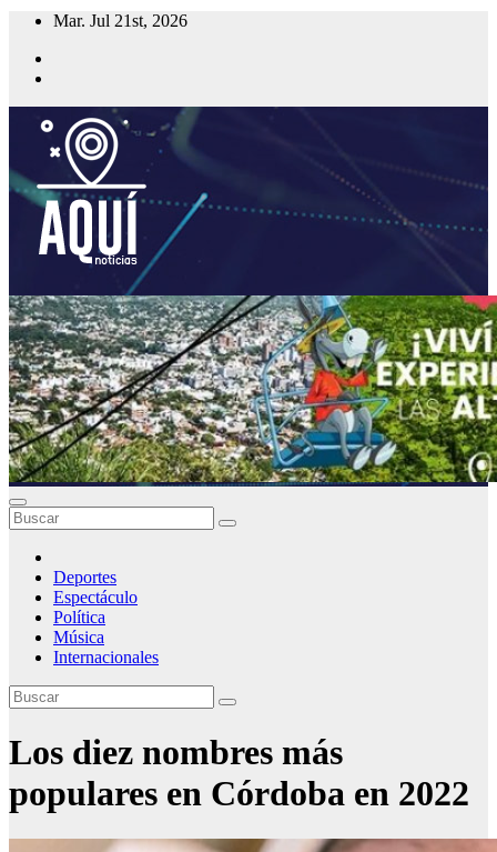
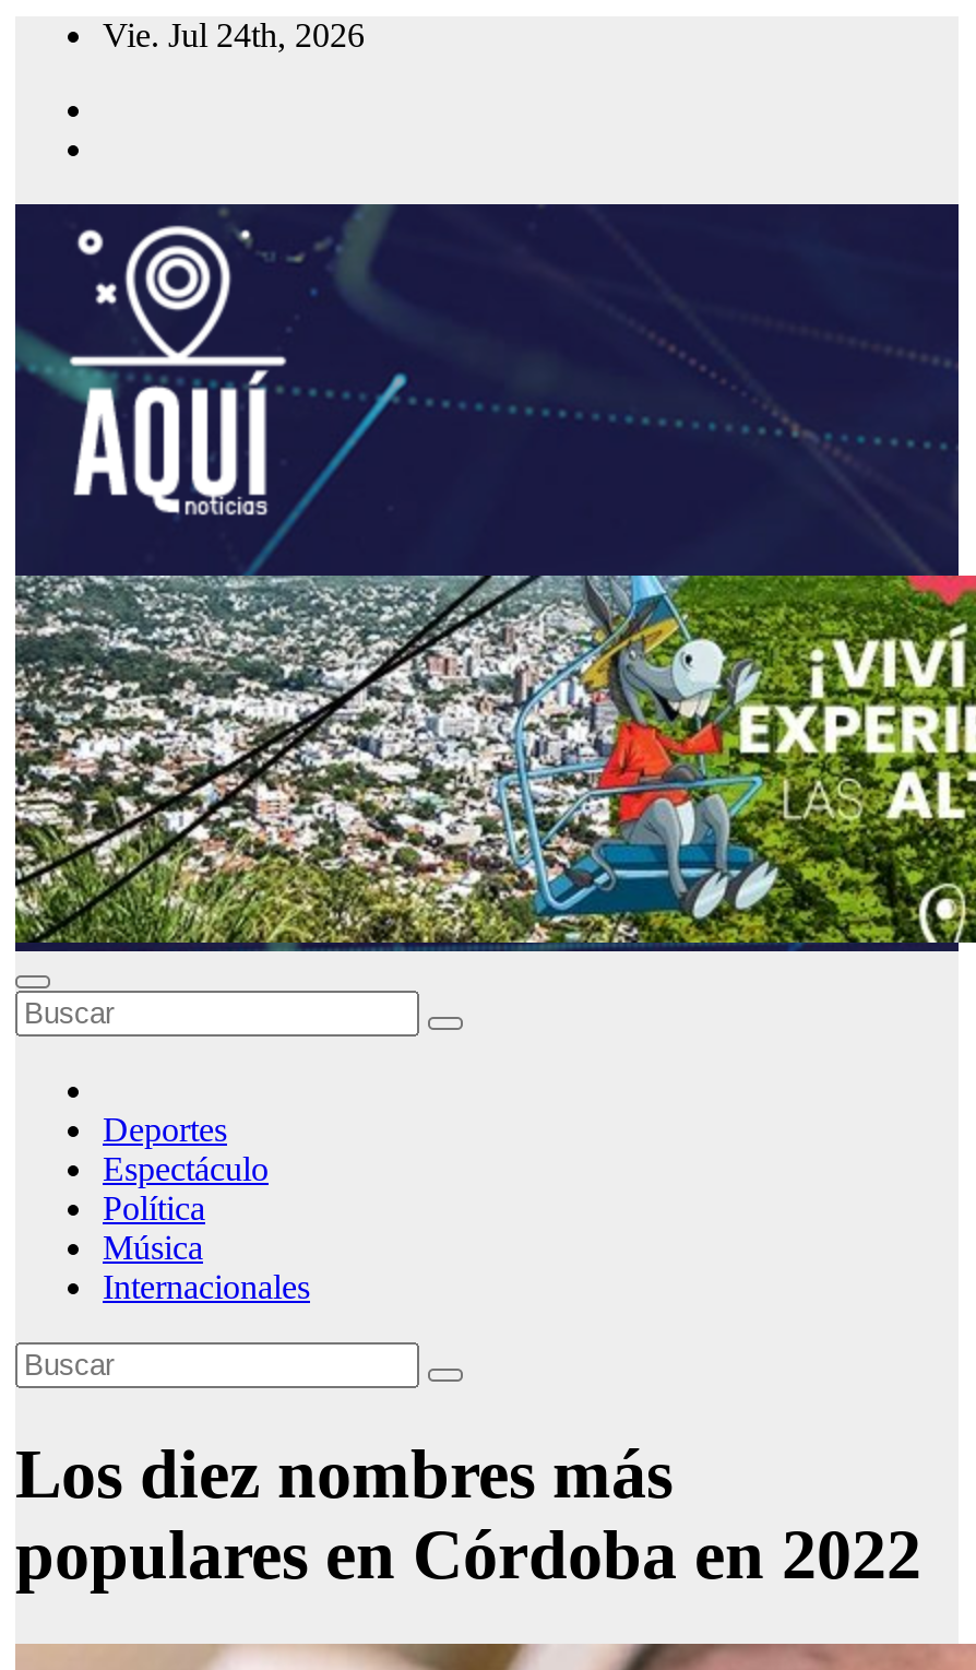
- Mar. Jul 21st, 2026
+ Vie. Jul 24th, 2026
